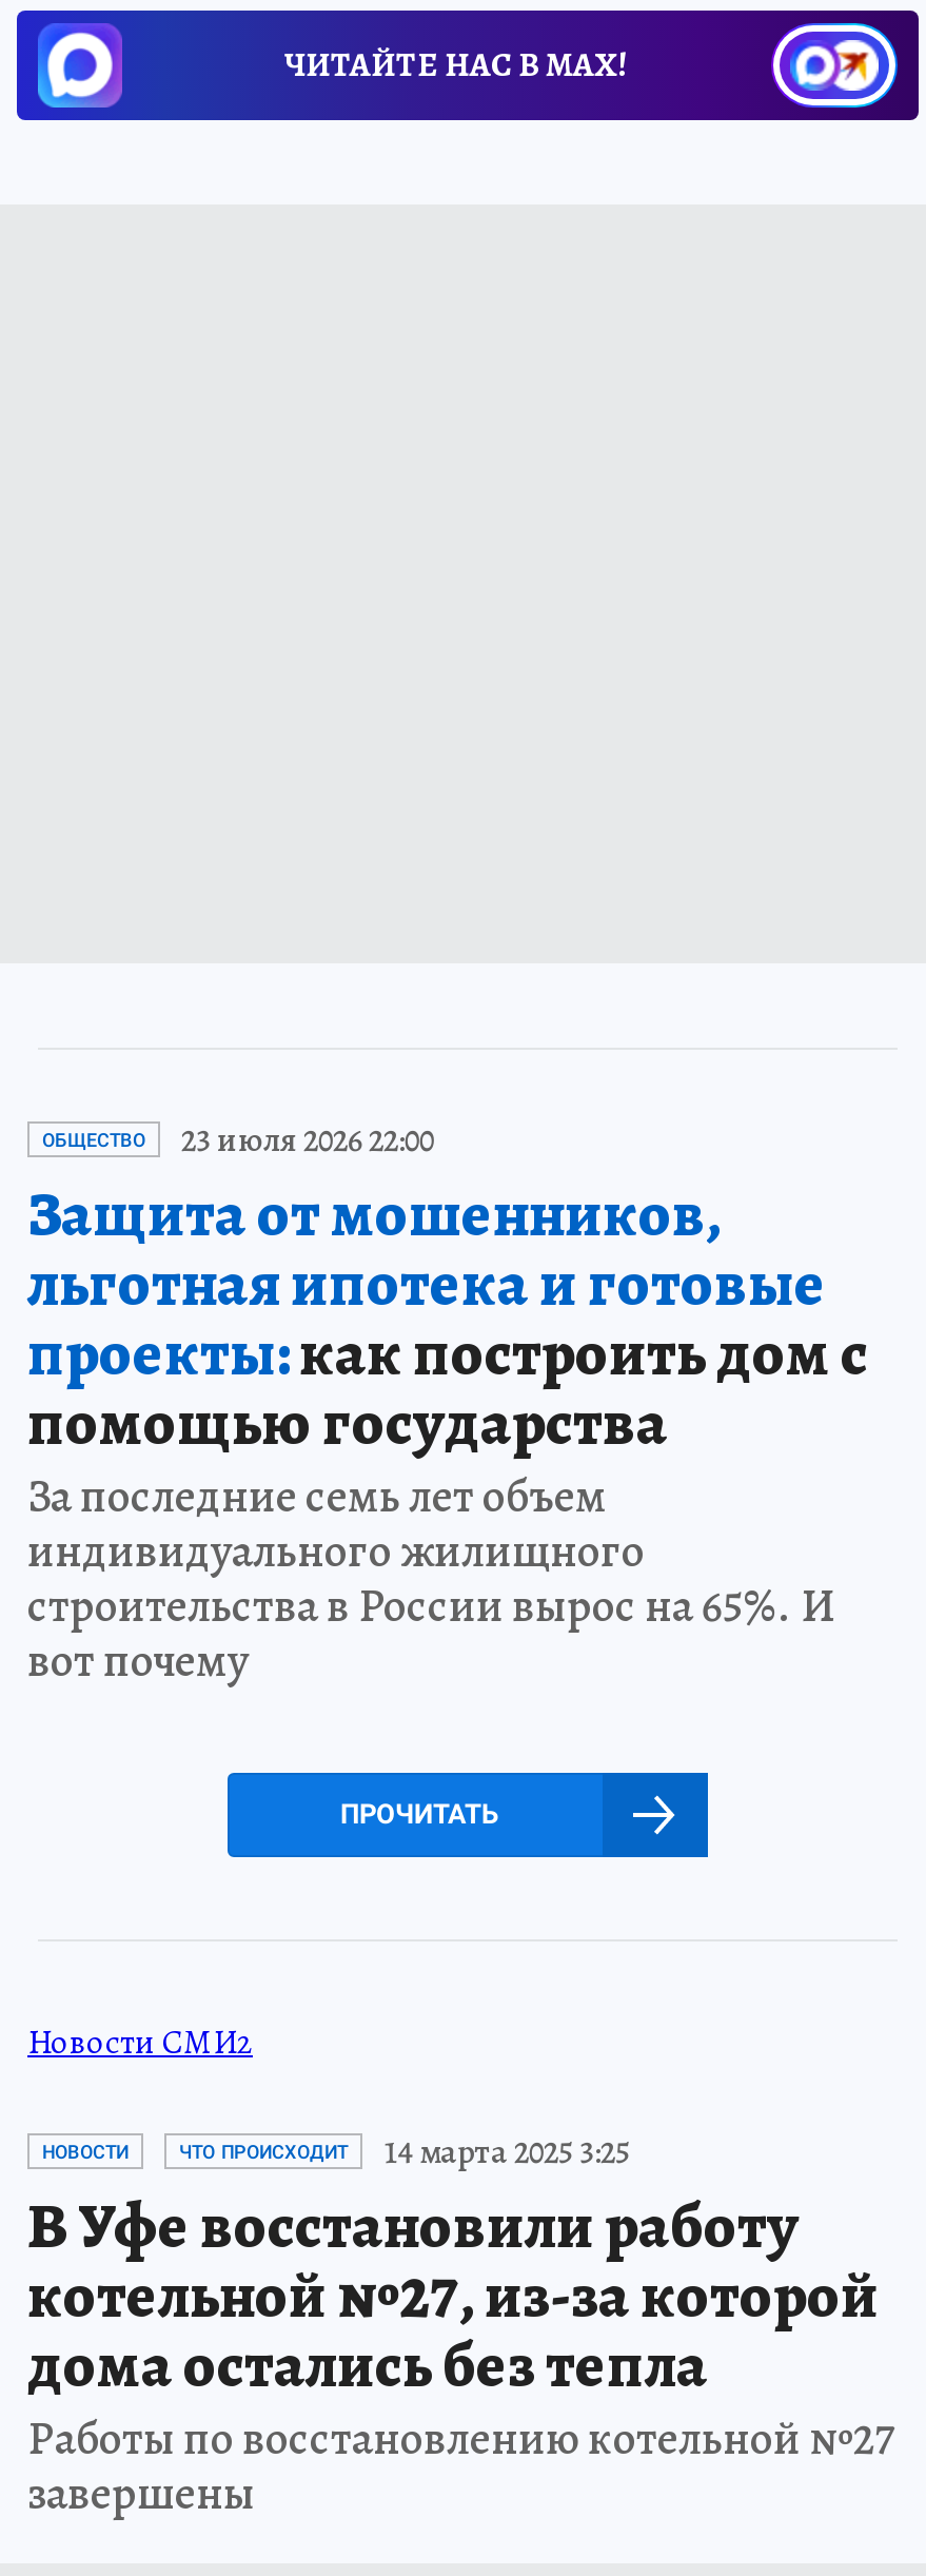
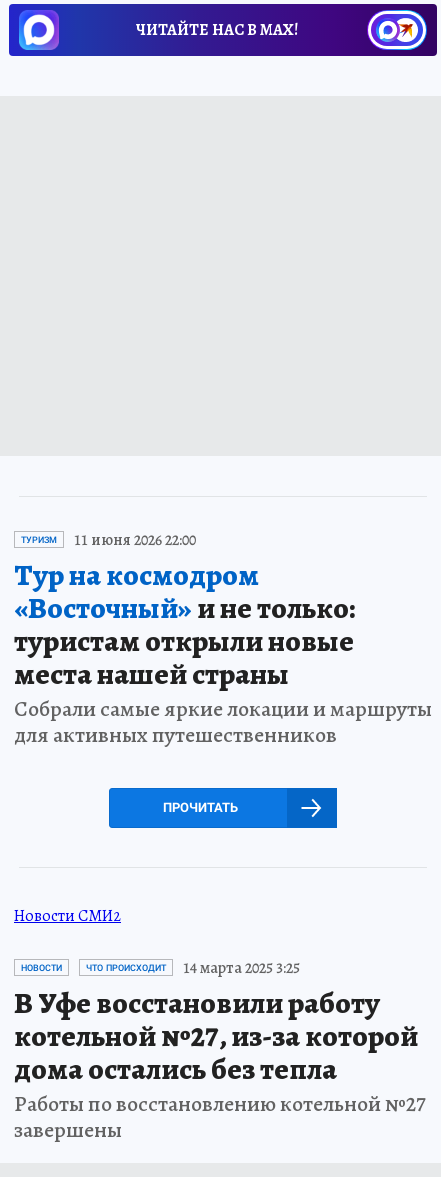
- ОБЩЕСТВО
- 23 июля 2026 22:00
- Защита от мошенников,
- льготная ипотека и готовые
- проекты:как построить дом с
- помощью государства
- За последние семь лет объем
- индивидуального жилищного
- строительства в России вырос на 65%. И
- вот почему
+ ТУРИЗМ
+ 11 июня 2026 22:00
+ Тур на космодром
+ «Восточный»и не только:
+ туристам открыли новые
+ места нашей страны
+ Собрали самые яркие локации и маршруты
+ для активных путешественников
